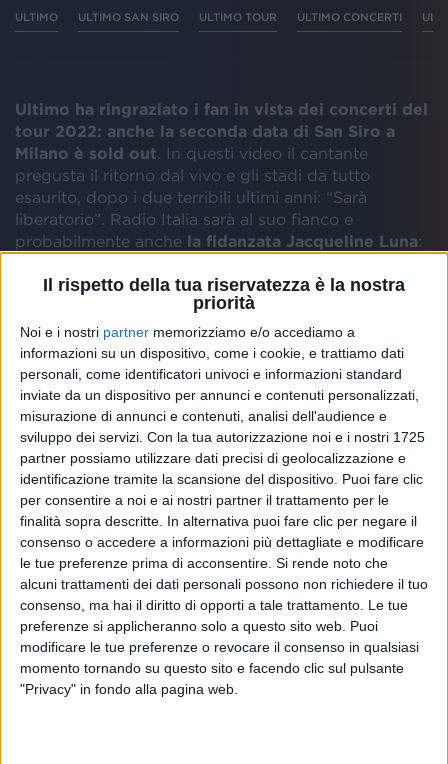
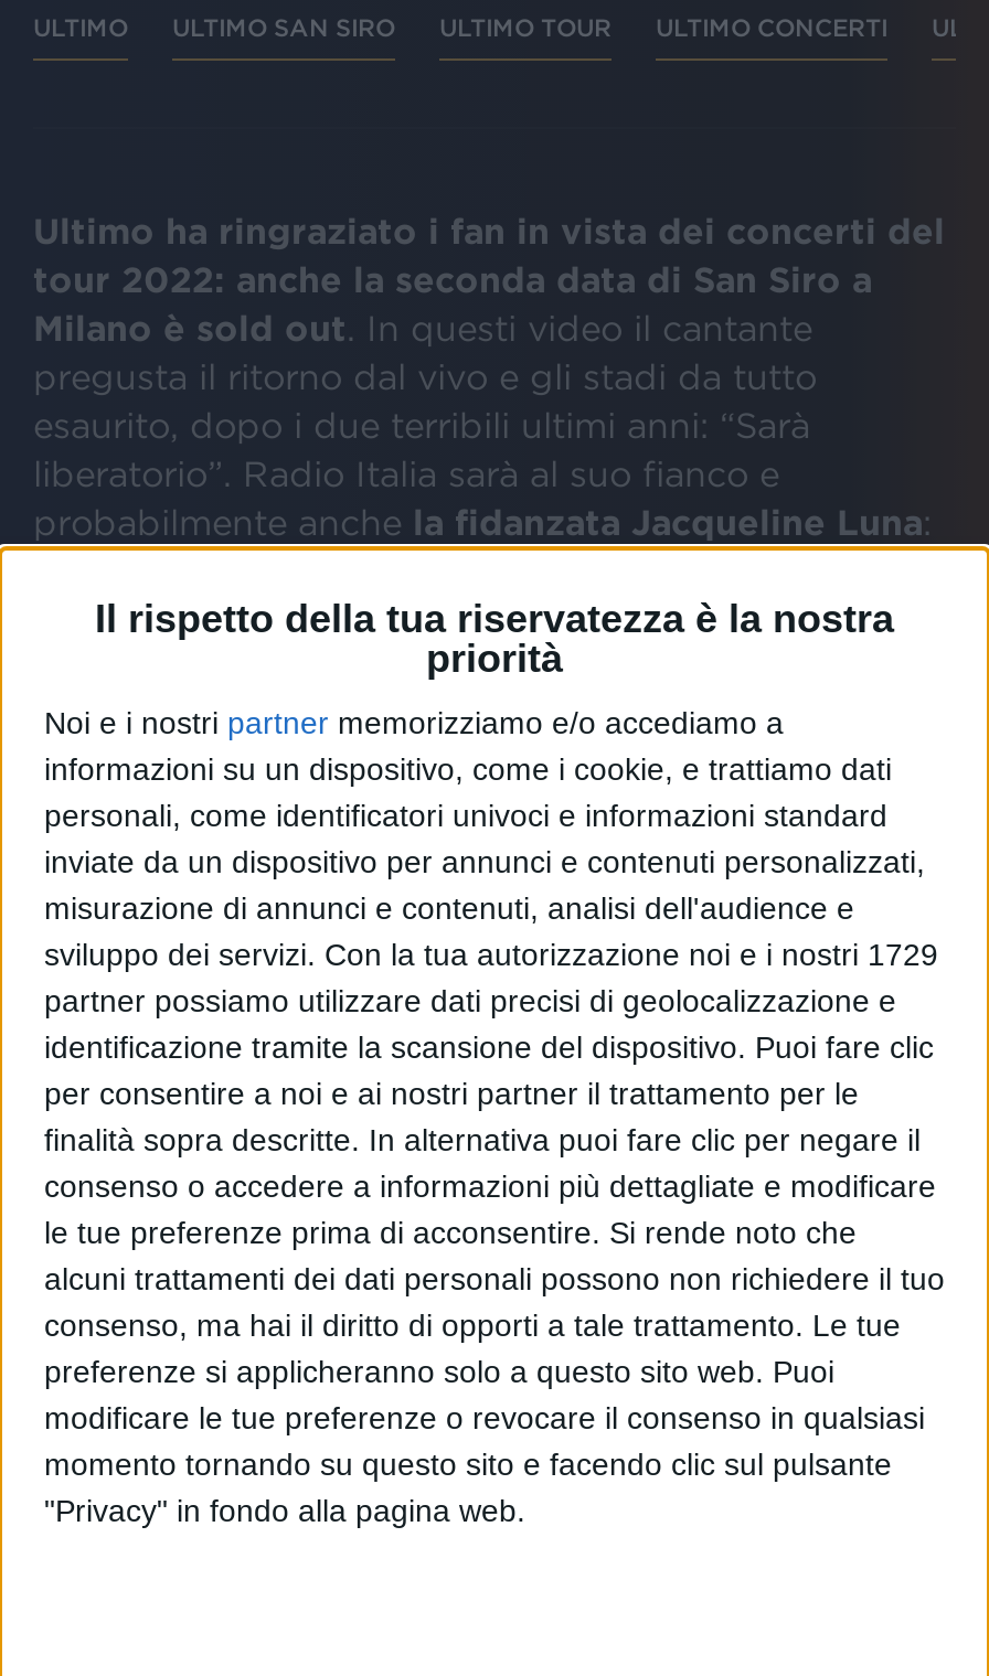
- sviluppo dei servizi. Con la tua autorizzazione noi e i nostri 1725
+ sviluppo dei servizi. Con la tua autorizzazione noi e i nostri 1729
